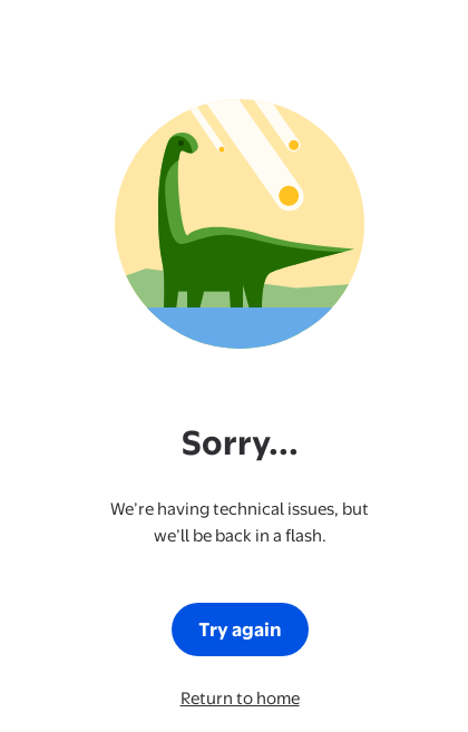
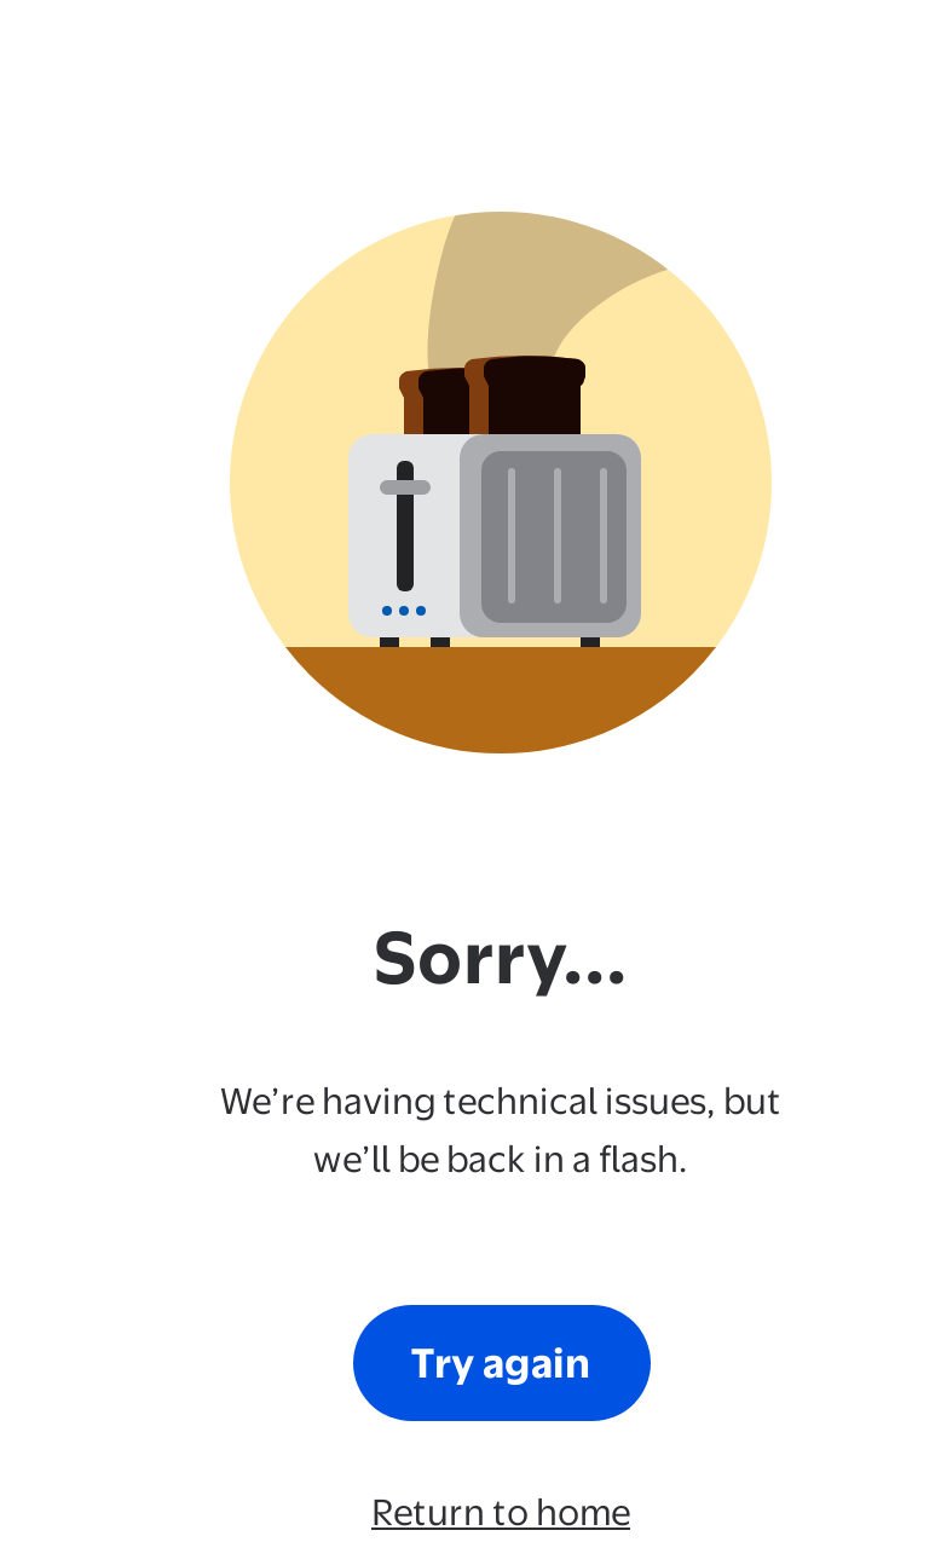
- [image]
+ [image]
